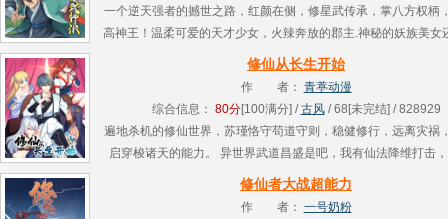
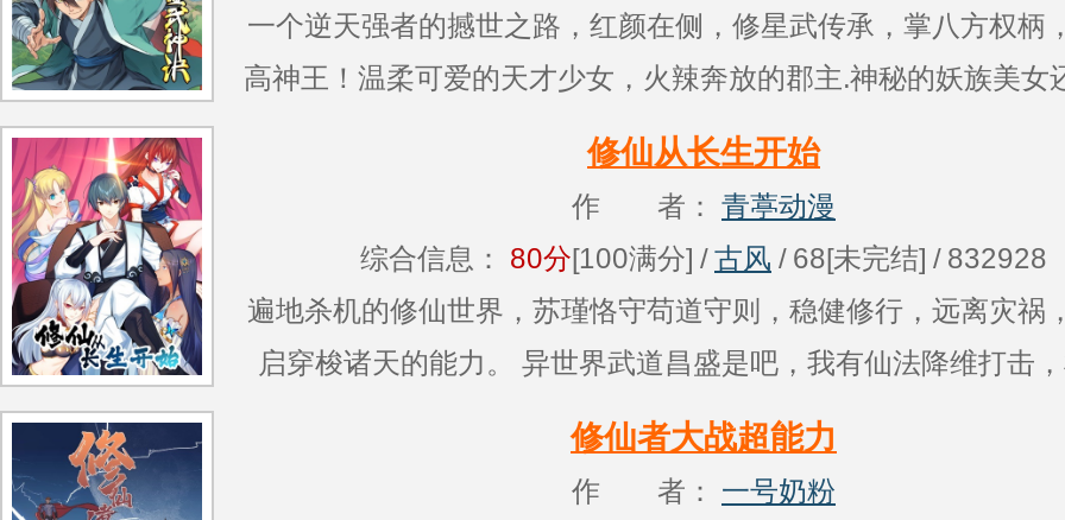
- 综合信息：80分[100满分] /古风/ 68[未完结] / 828929
+ 综合信息：80分[100满分] /古风/ 68[未完结] / 832928
